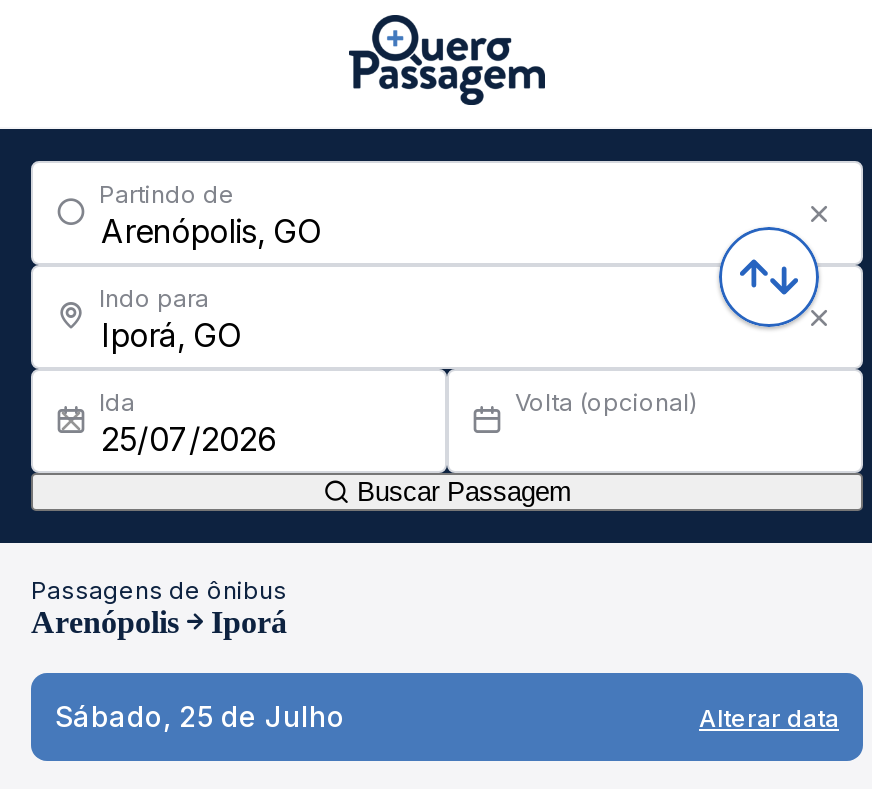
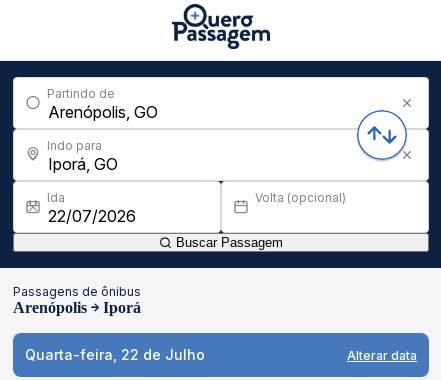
- Sábado, 25 de Julho
+ Quarta-feira, 22 de Julho
